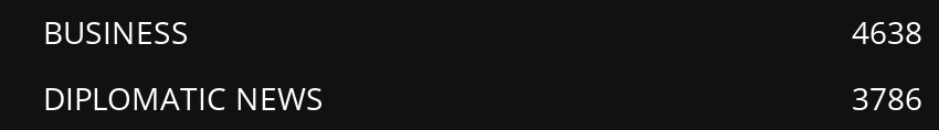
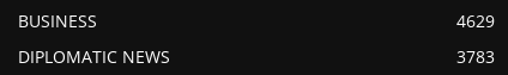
- 4638
+ 4629

- 3786
+ 3783
